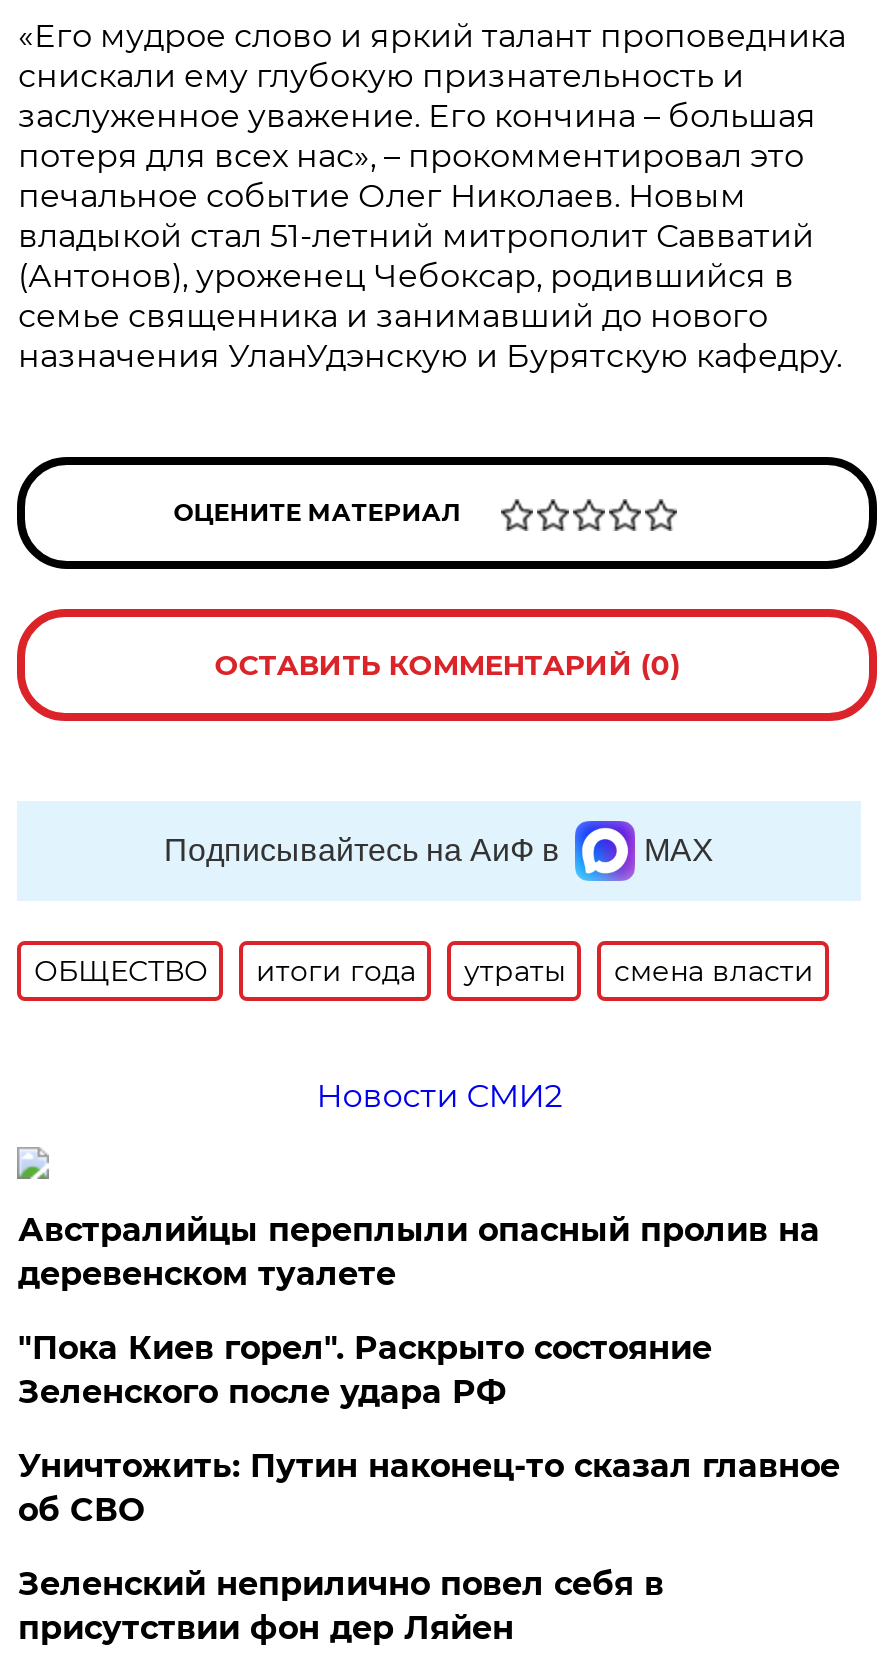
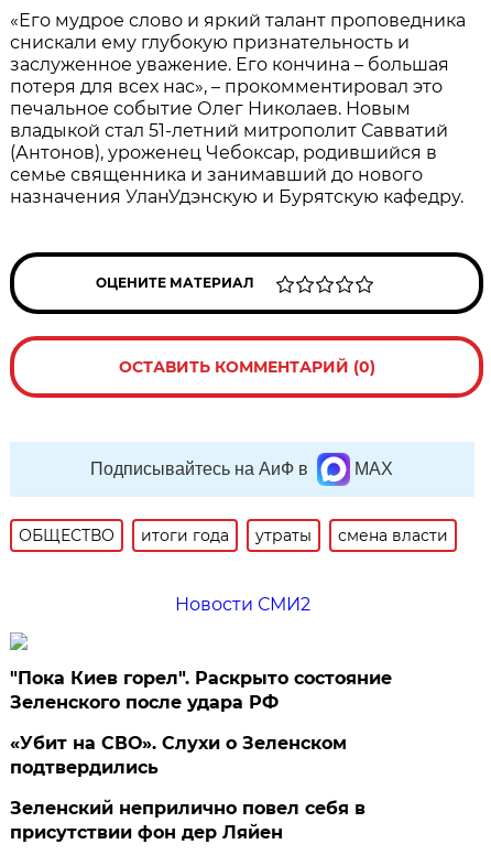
- Австралийцы переплыли опасный пролив на
- деревенском туалете

- Уничтожить: Путин наконец-то сказал главное
- об СВО
+ «Убит на СВО». Слухи о Зеленском
+ подтвердились
